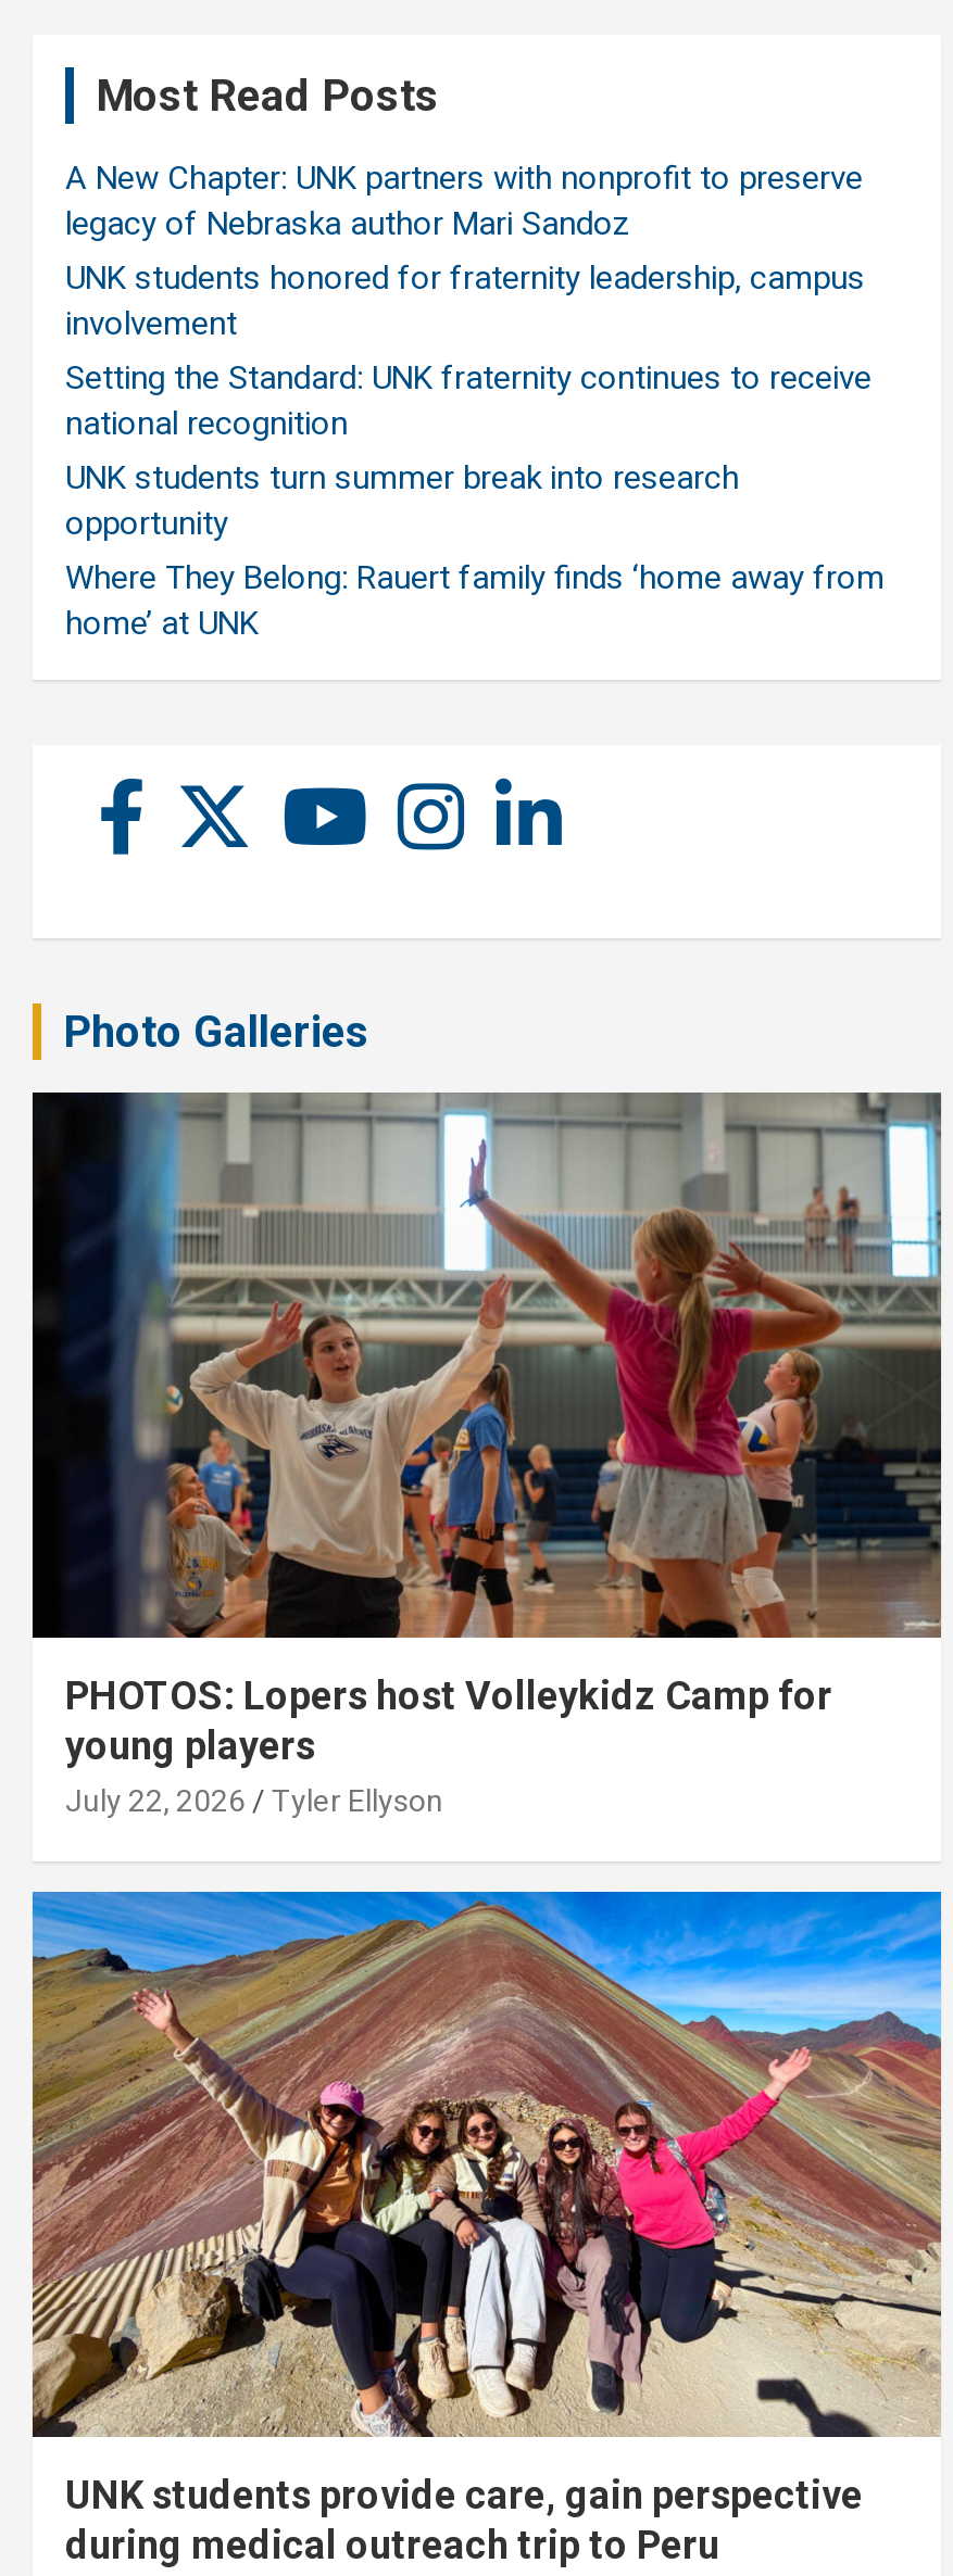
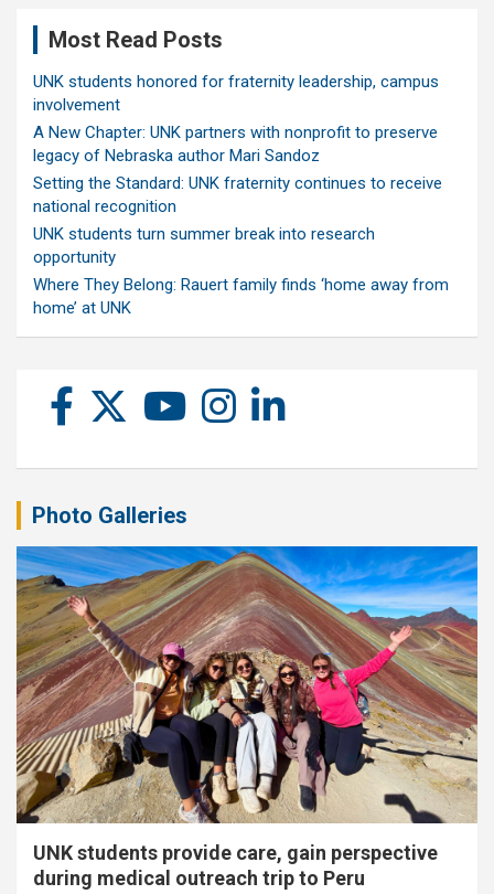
moved down: A New Chapter: UNK partners with nonprofit to preserve | legacy of Nebraska author Mari Sandoz

- [image]
- PHOTOS: Lopers host Volleykidz Camp for
- young players
- July 22, 2026
- Tyler Ellyson
